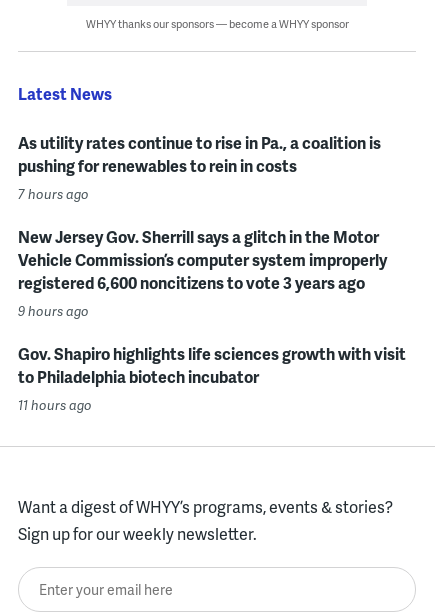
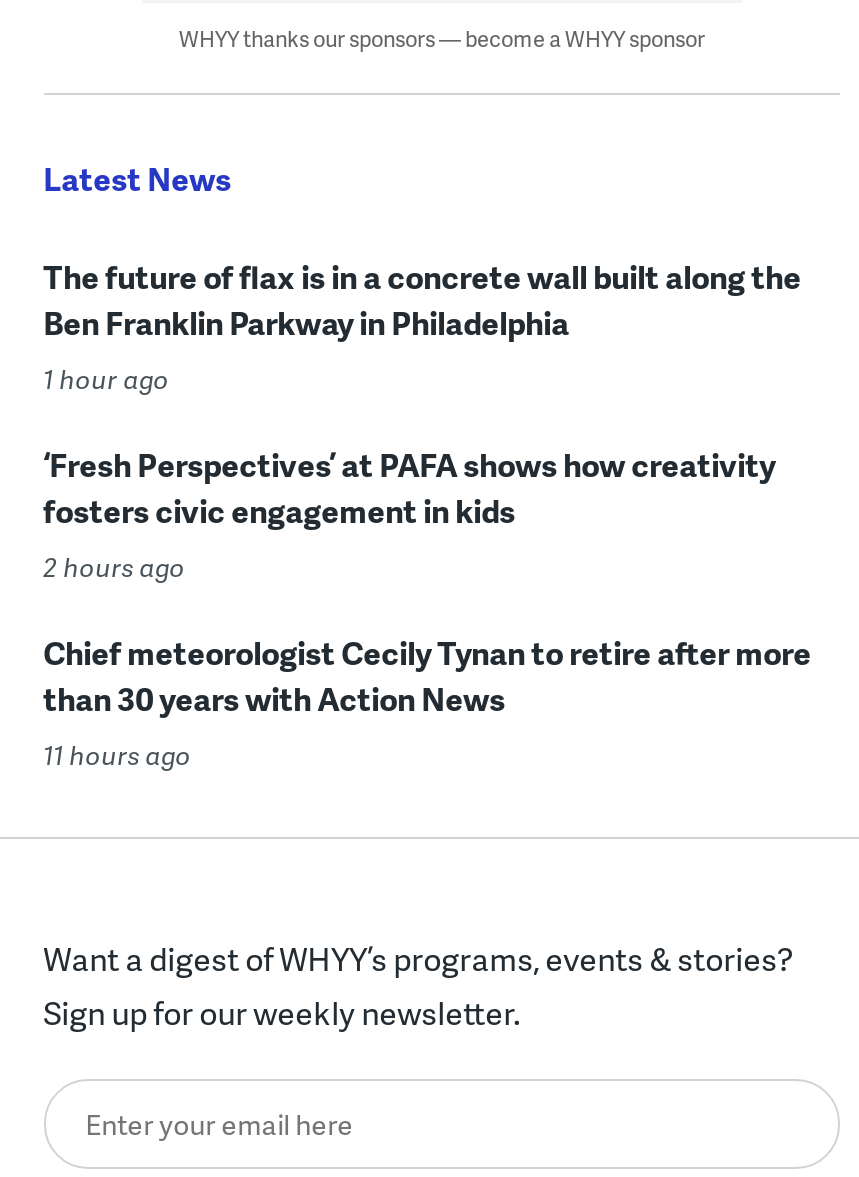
- As utility rates continue to rise in Pa., a coalition is
- pushing for renewables to rein in costs
- 7 hours ago
+ The future of flax is in a concrete wall built along the
+ Ben Franklin Parkway in Philadelphia
+ 1 hour ago

- New Jersey Gov. Sherrill says a glitch in the Motor
- Vehicle Commission’s computer system improperly
- registered 6,600 noncitizens to vote 3 years ago
- 9 hours ago
+ ‘Fresh Perspectives’ at PAFA shows how creativity
+ fosters civic engagement in kids
+ 2 hours ago

- Gov. Shapiro highlights life sciences growth with visit
- to Philadelphia biotech incubator
+ Chief meteorologist Cecily Tynan to retire after more
+ than 30 years with Action News
